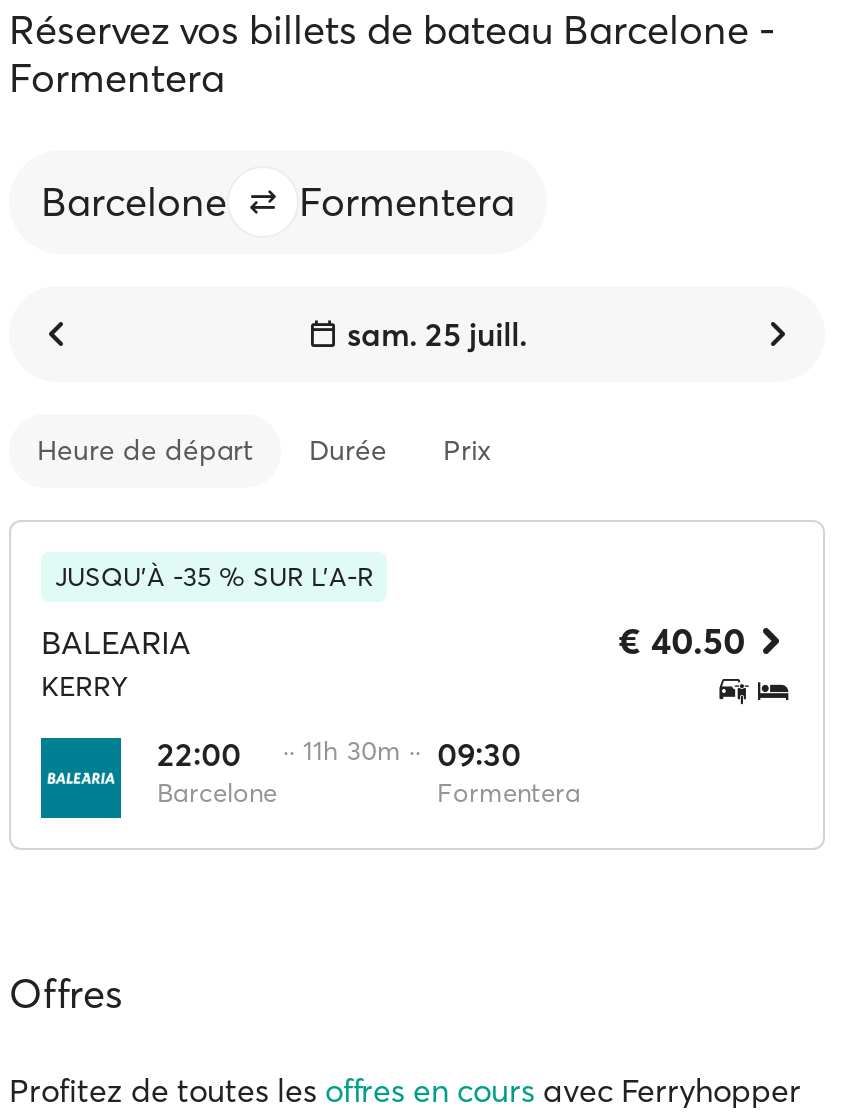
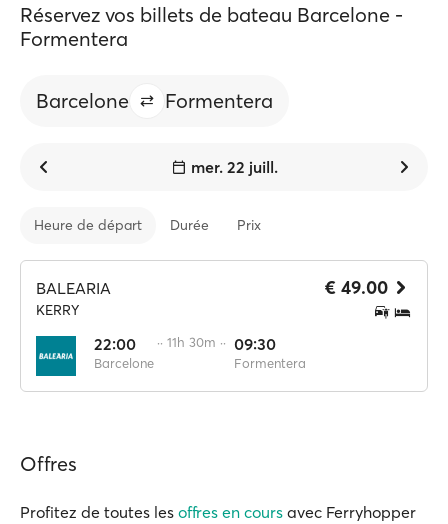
- sam. 25 juill.
+ mer. 22 juill.

- JUSQU'À -35 % SUR L'A-R

- € 40.50
+ € 49.00
